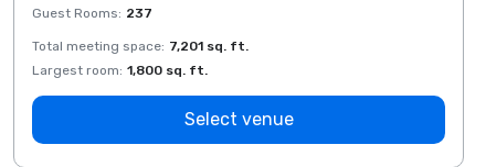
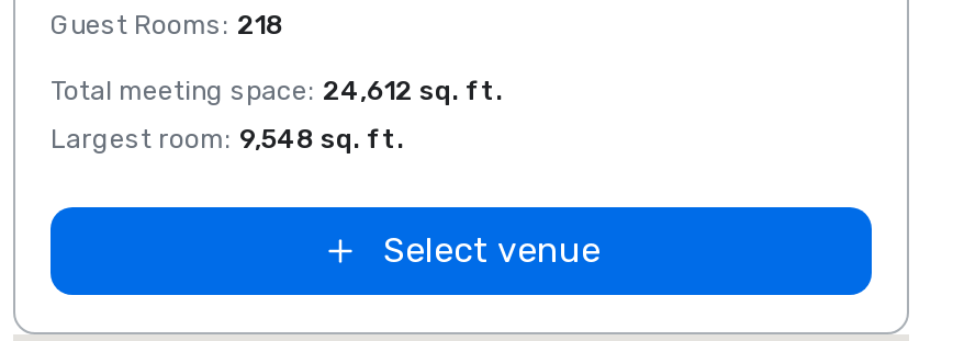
- Guest Rooms: 237
+ Guest Rooms: 218

- Total meeting space: 7,201 sq. ft.
+ Total meeting space: 24,612 sq. ft.

- Largest room: 1,800 sq. ft.
+ Largest room: 9,548 sq. ft.
